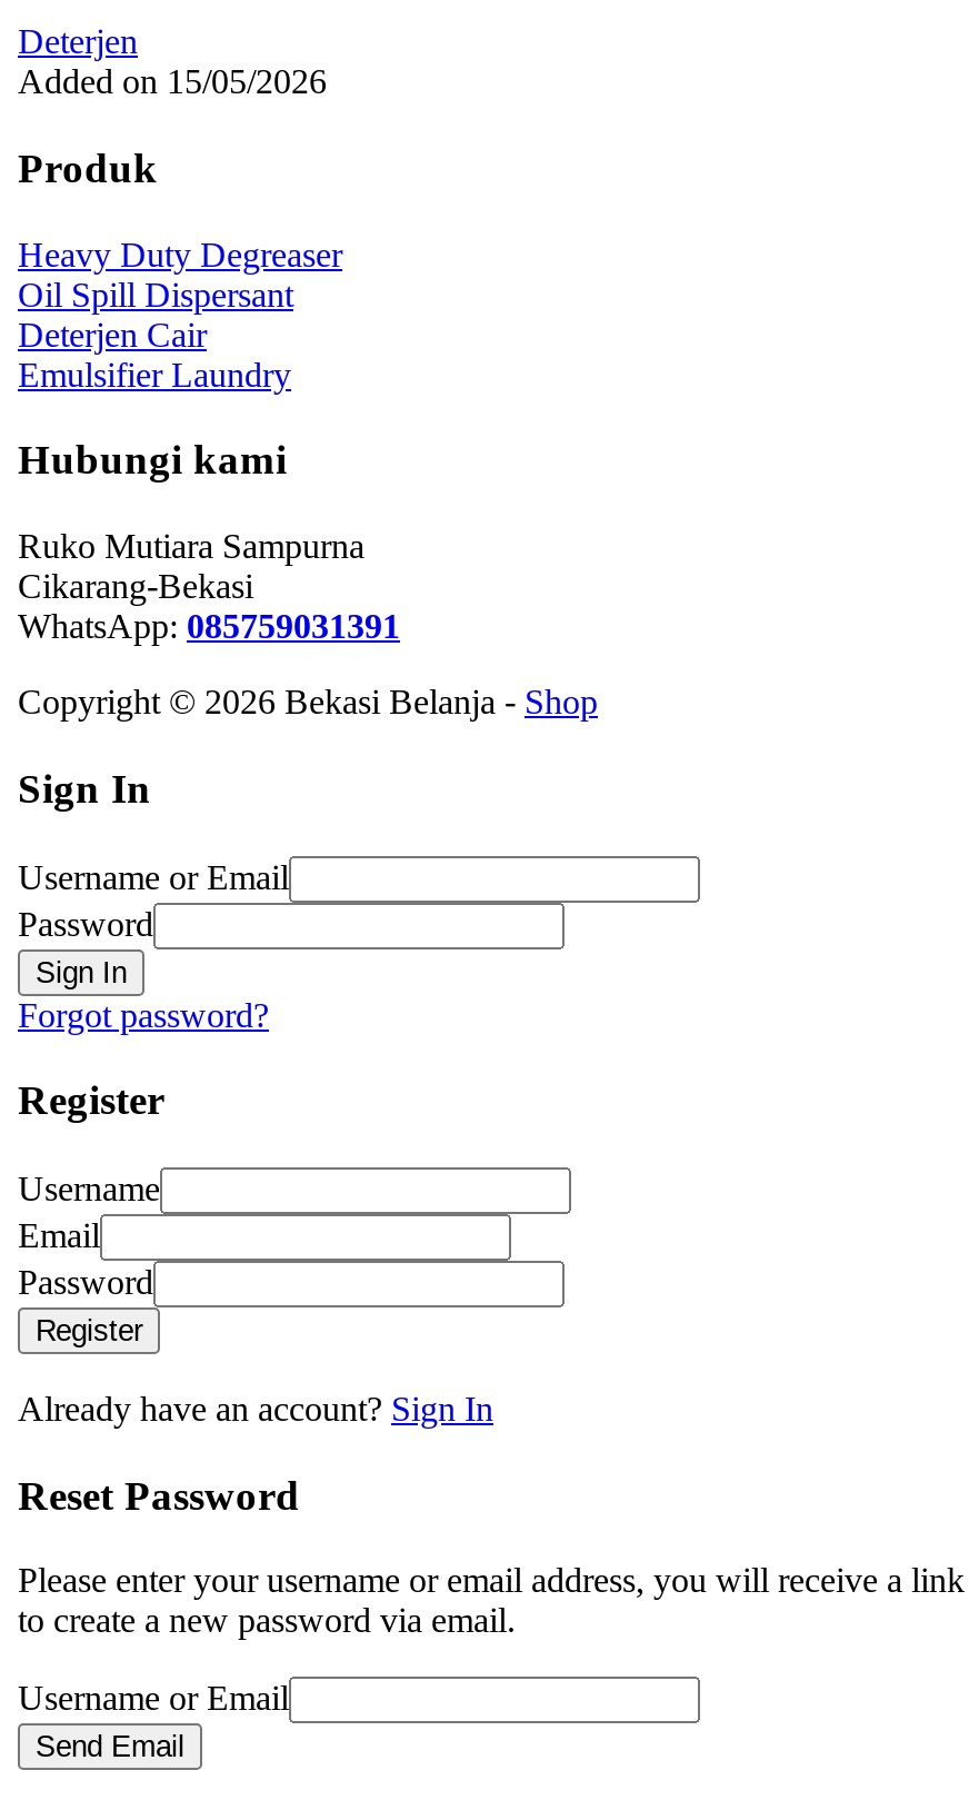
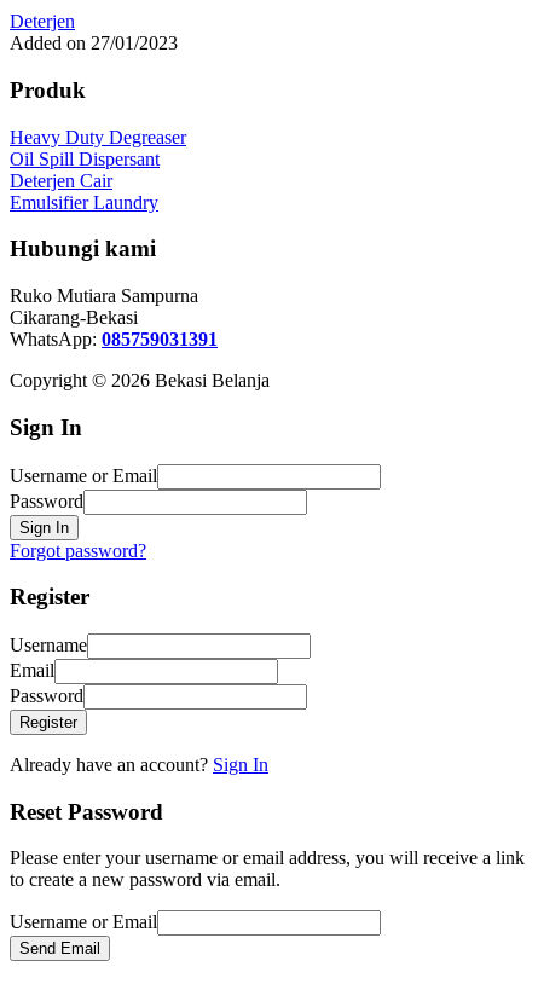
- Added on 15/05/2026
+ Added on 27/01/2023

- Copyright © 2026 Bekasi Belanja - Shop
+ Copyright © 2026 Bekasi Belanja
